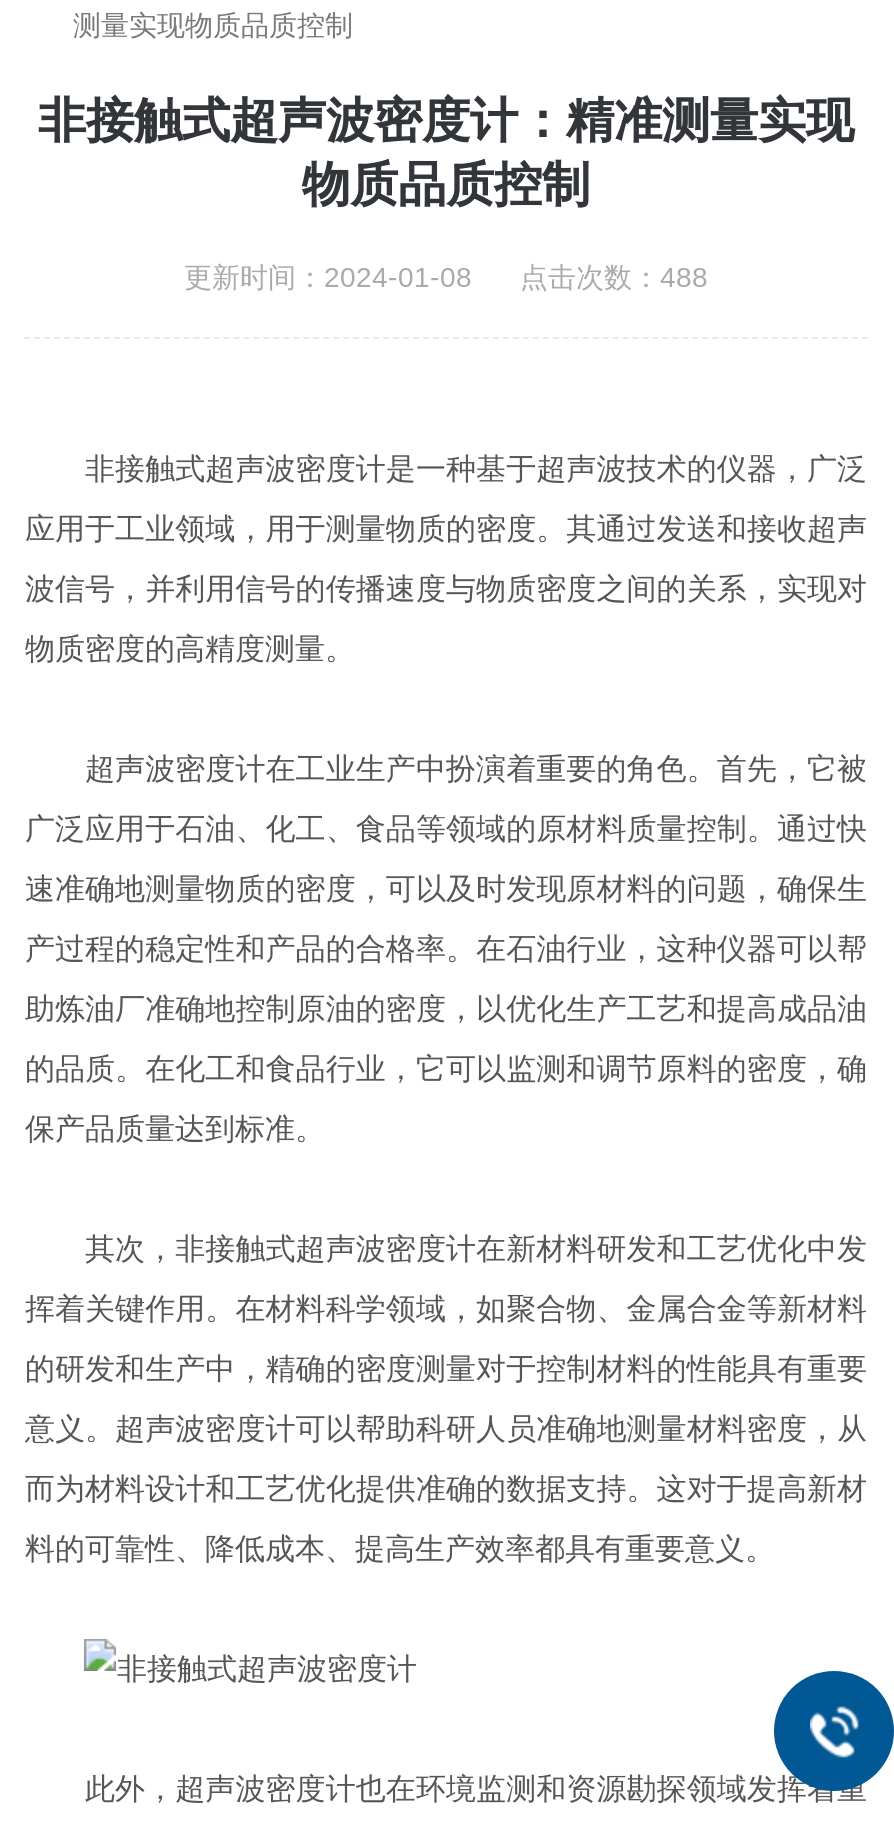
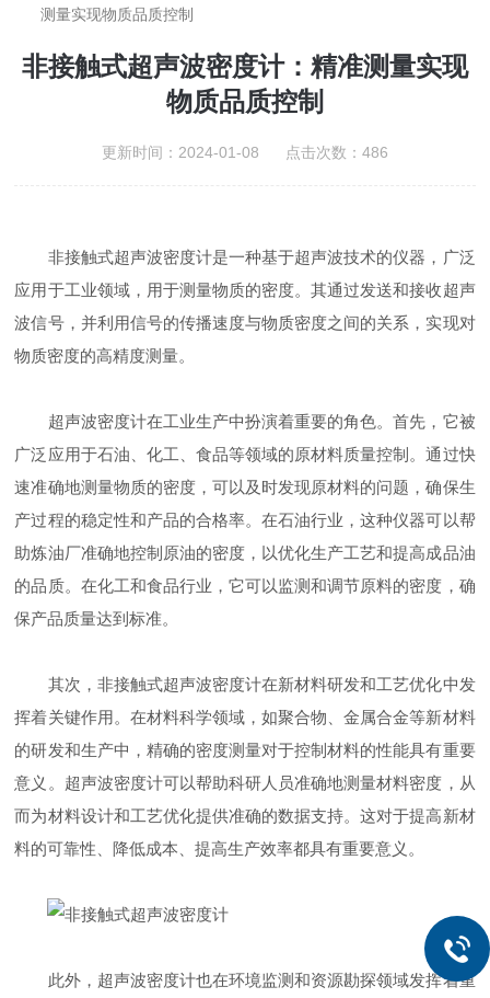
- 更新时间：2024-01-08 点击次数：488
+ 更新时间：2024-01-08 点击次数：486
